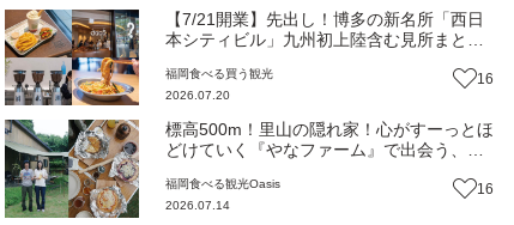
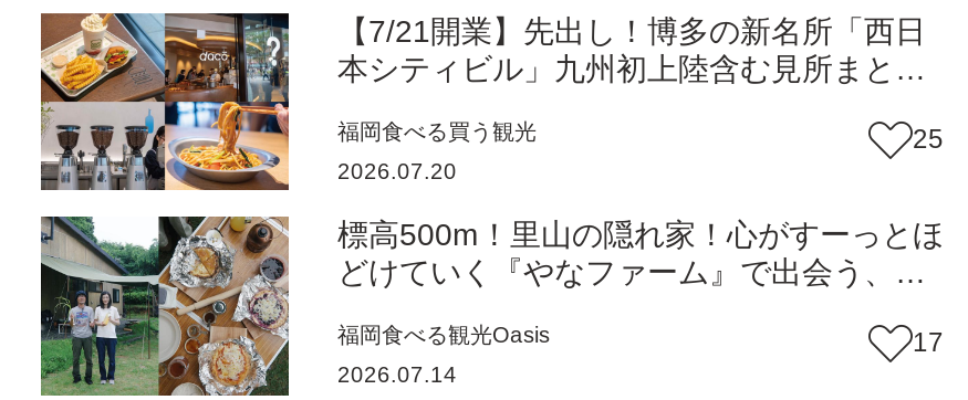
- 16
+ 25

- 16
+ 17
